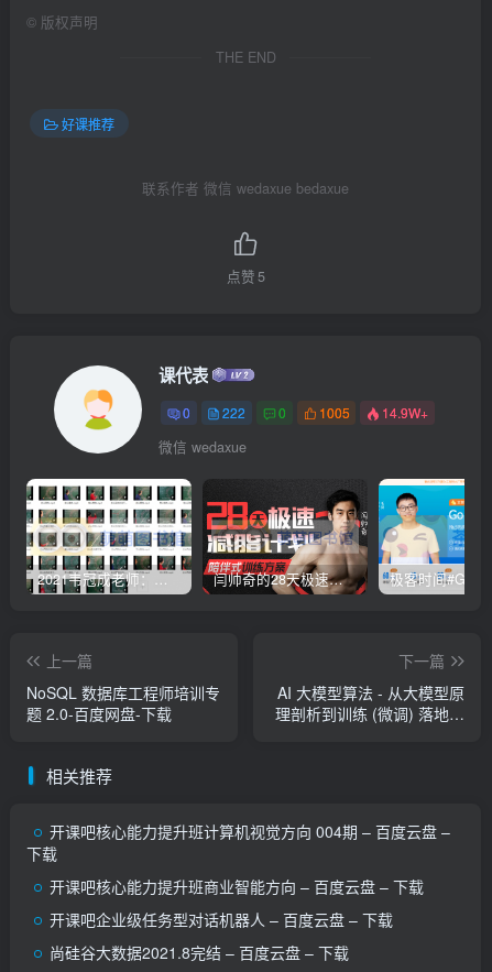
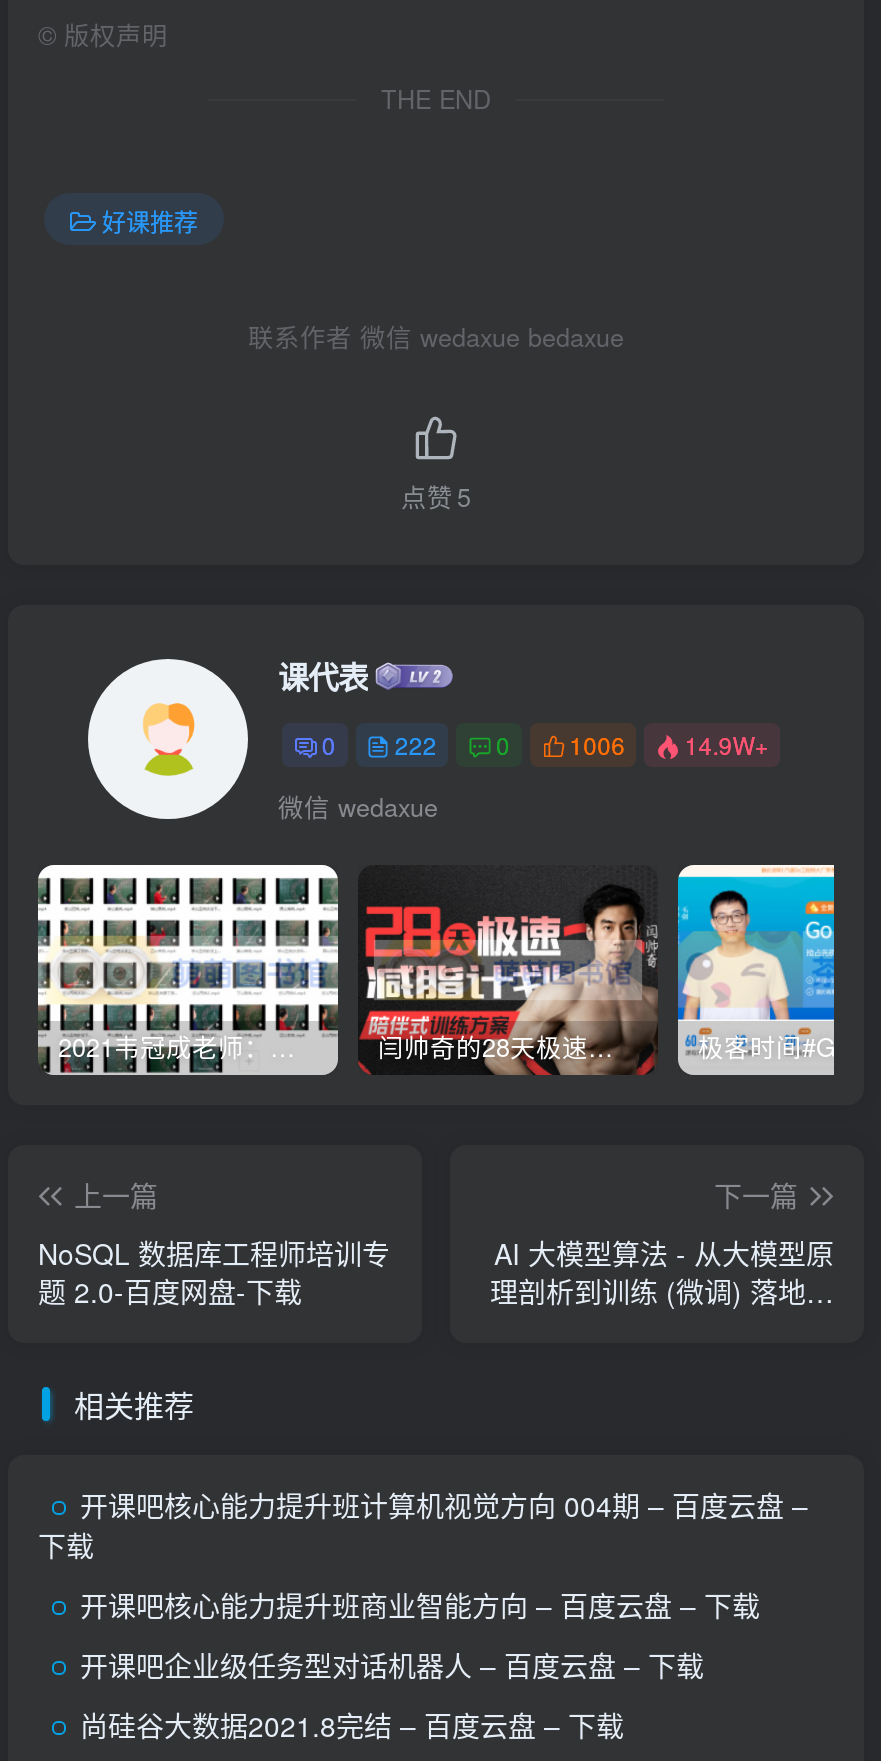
- 0 222 0 1005 14.9W+
+ 0 222 0 1006 14.9W+
